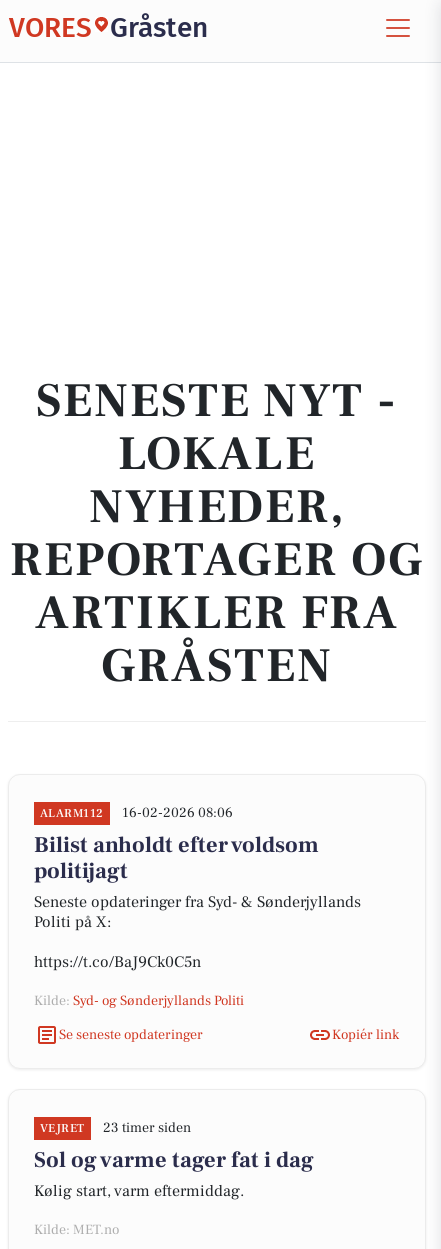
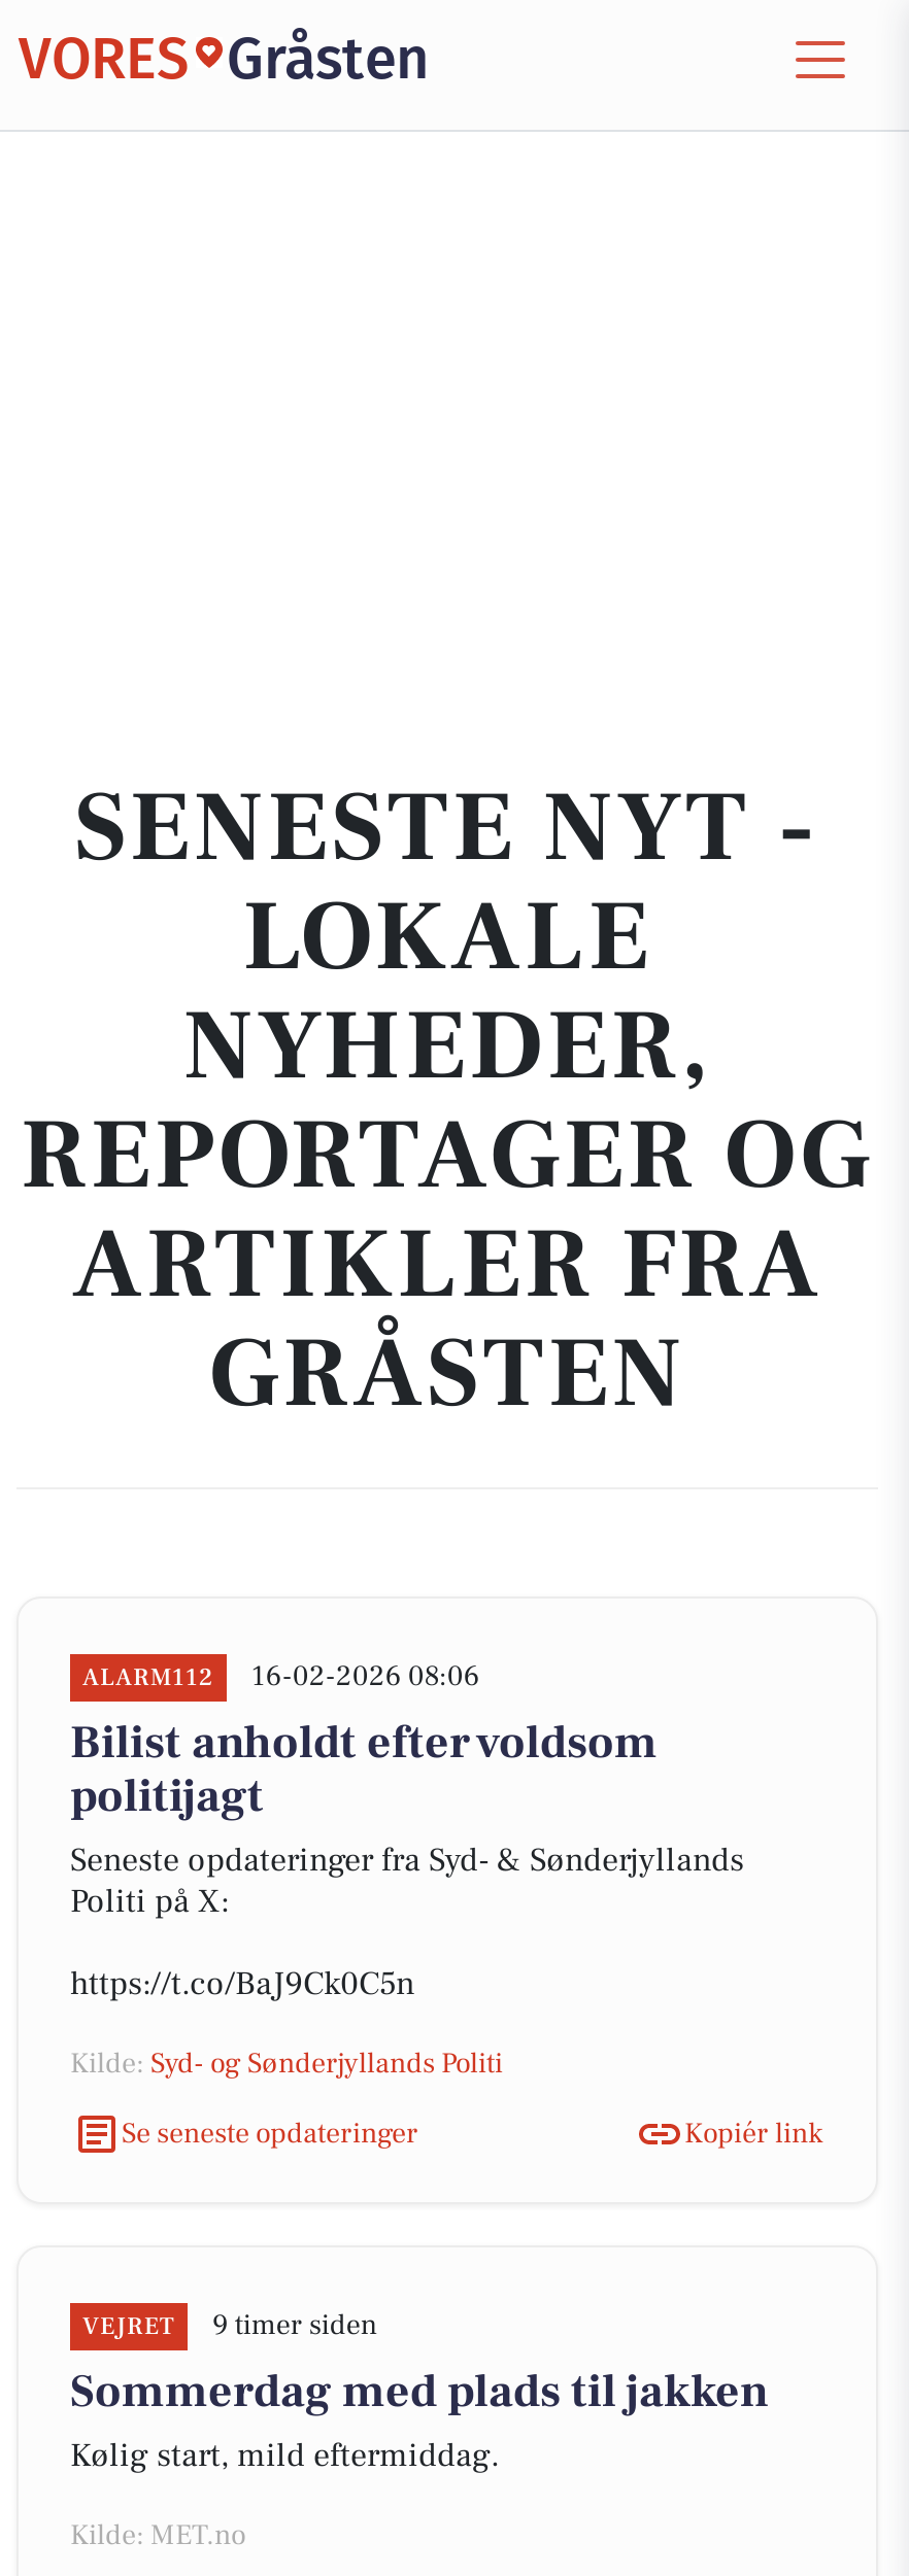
- 23 timer siden
- Sol og varme tager fat i dag
- Kølig start, varm eftermiddag.
+ 9 timer siden
+ Sommerdag med plads til jakken
+ Kølig start, mild eftermiddag.
